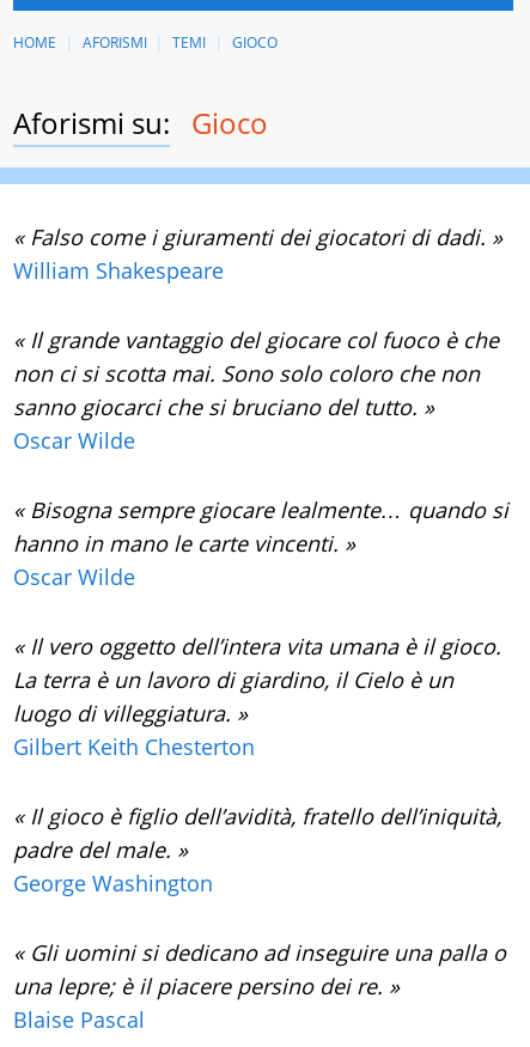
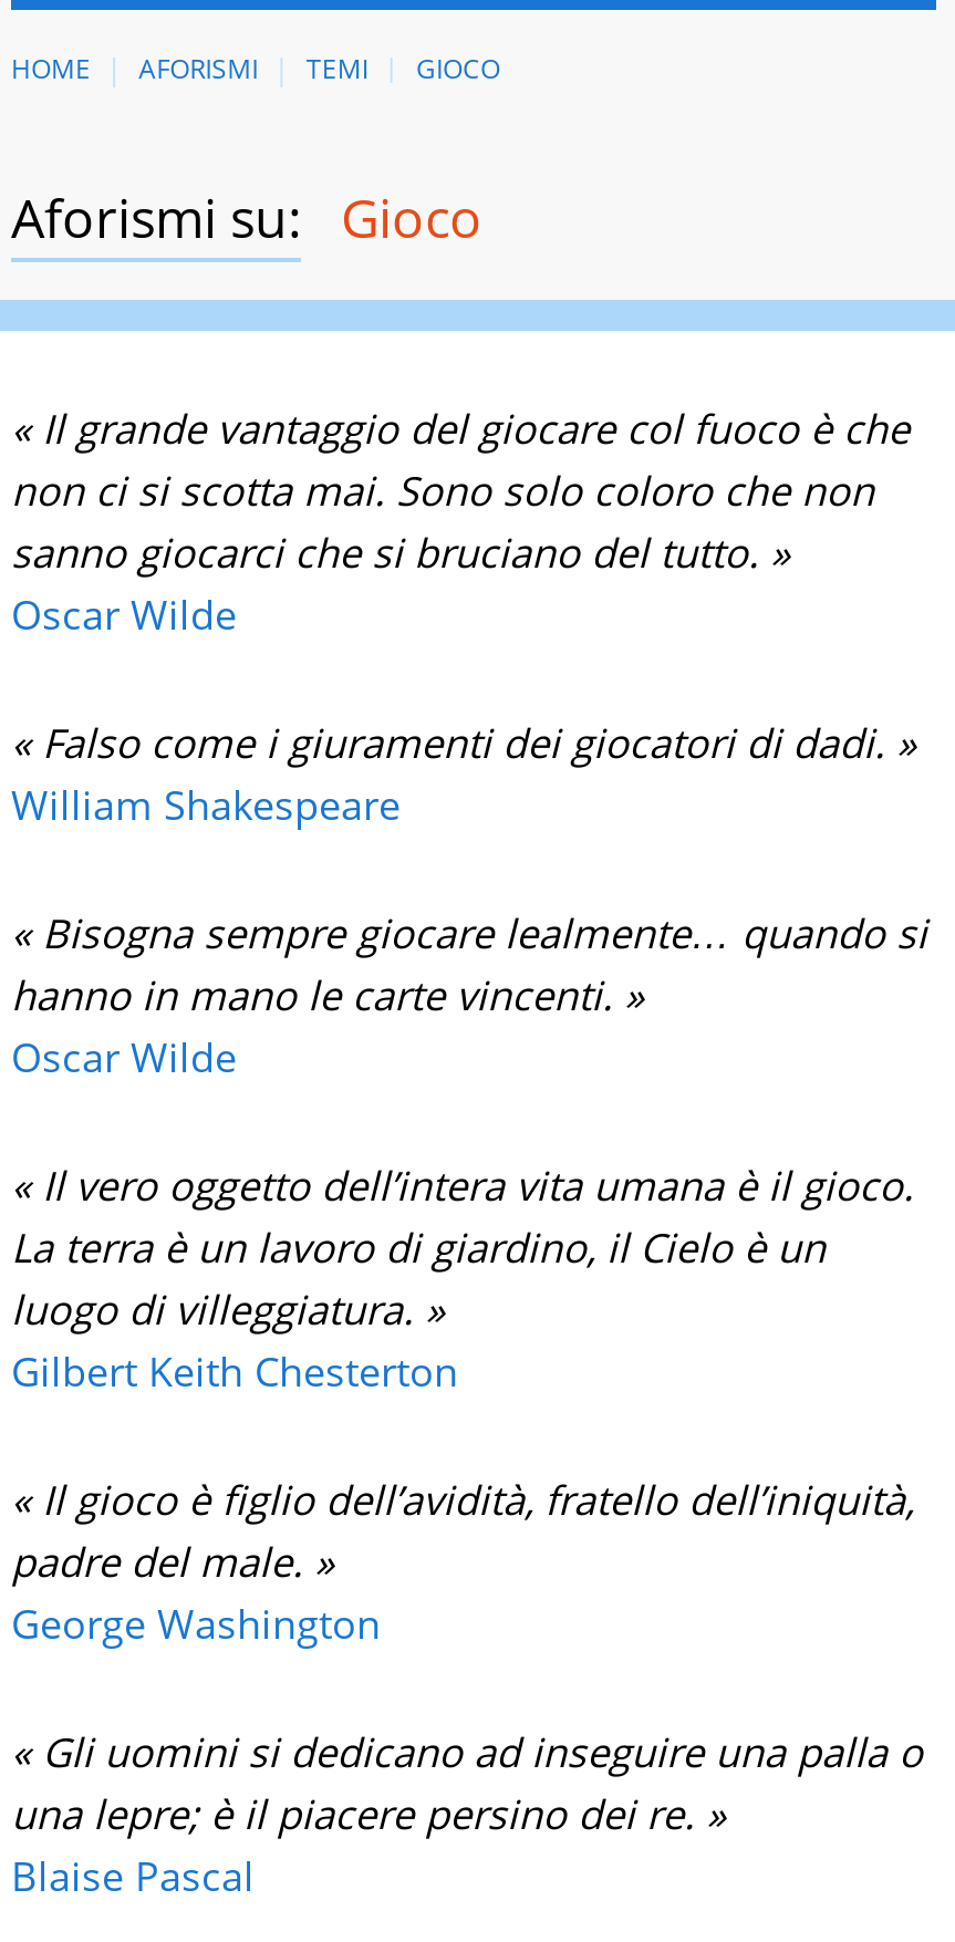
moved down: « Falso come i giuramenti dei giocatori di dadi. » | William Shakespeare

moved up: « Il grande vantaggio del giocare col fuoco è che | non ci si scotta mai. Sono solo coloro che non | sanno giocarci che si bruciano del tutto. » | Oscar Wilde
